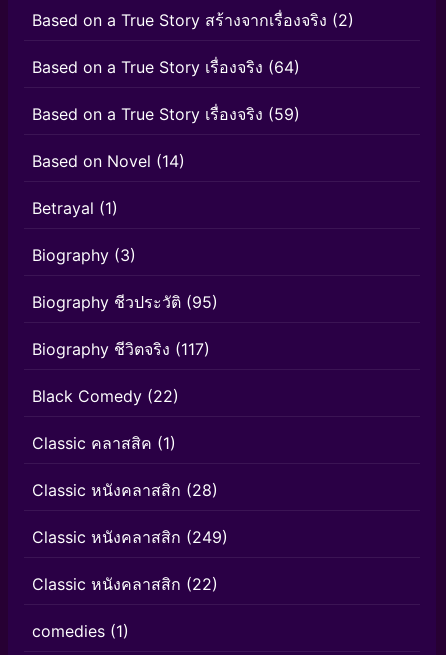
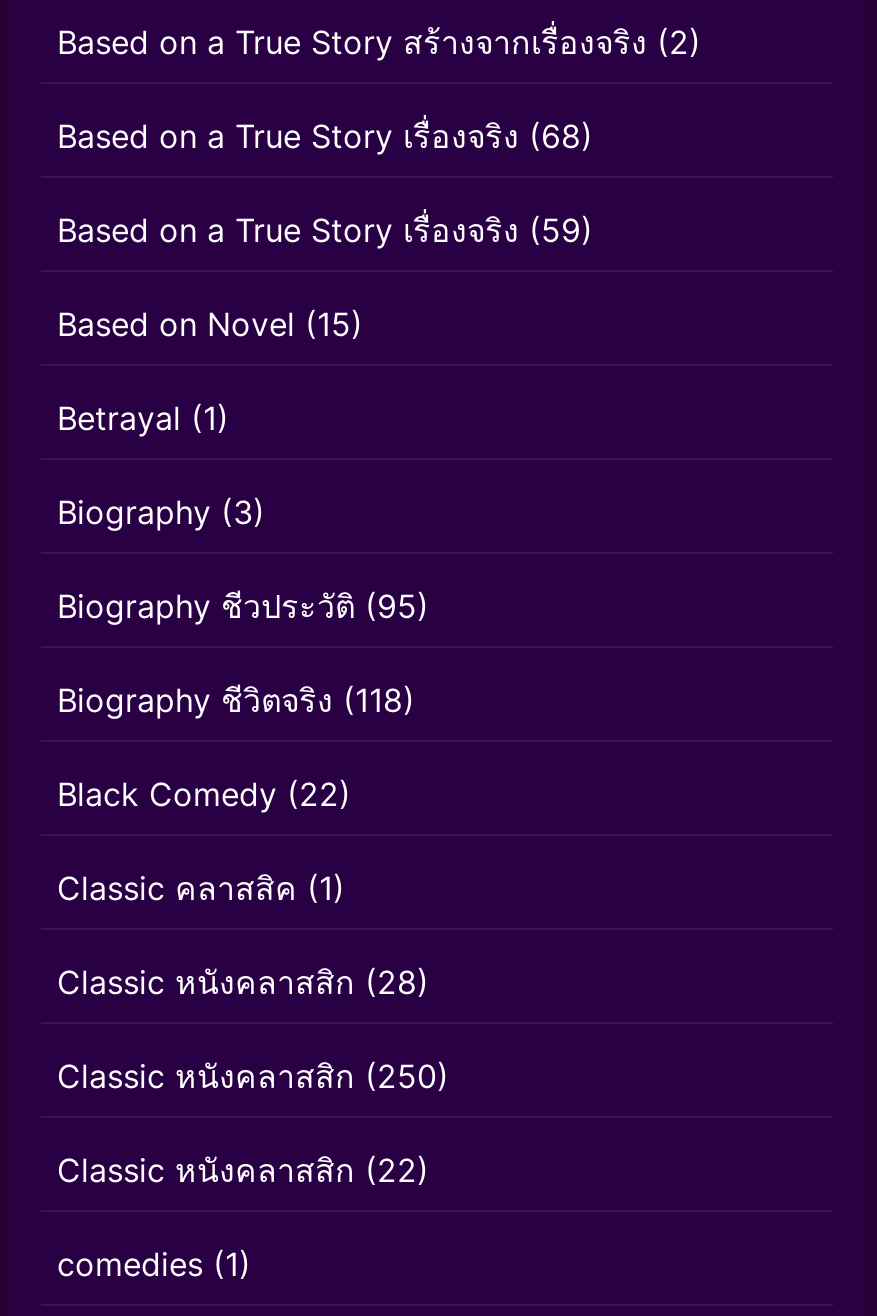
- Based on a True Story เรื่องจริง(64)
+ Based on a True Story เรื่องจริง(68)

- Based on Novel (14)
+ Based on Novel (15)

- Biography ชีวิตจริง(117)
+ Biography ชีวิตจริง(118)

- Classic หนังคลาสสิก(249)
+ Classic หนังคลาสสิก(250)
